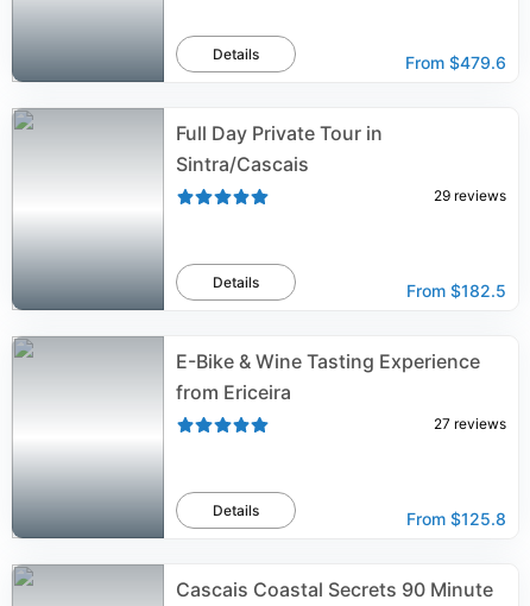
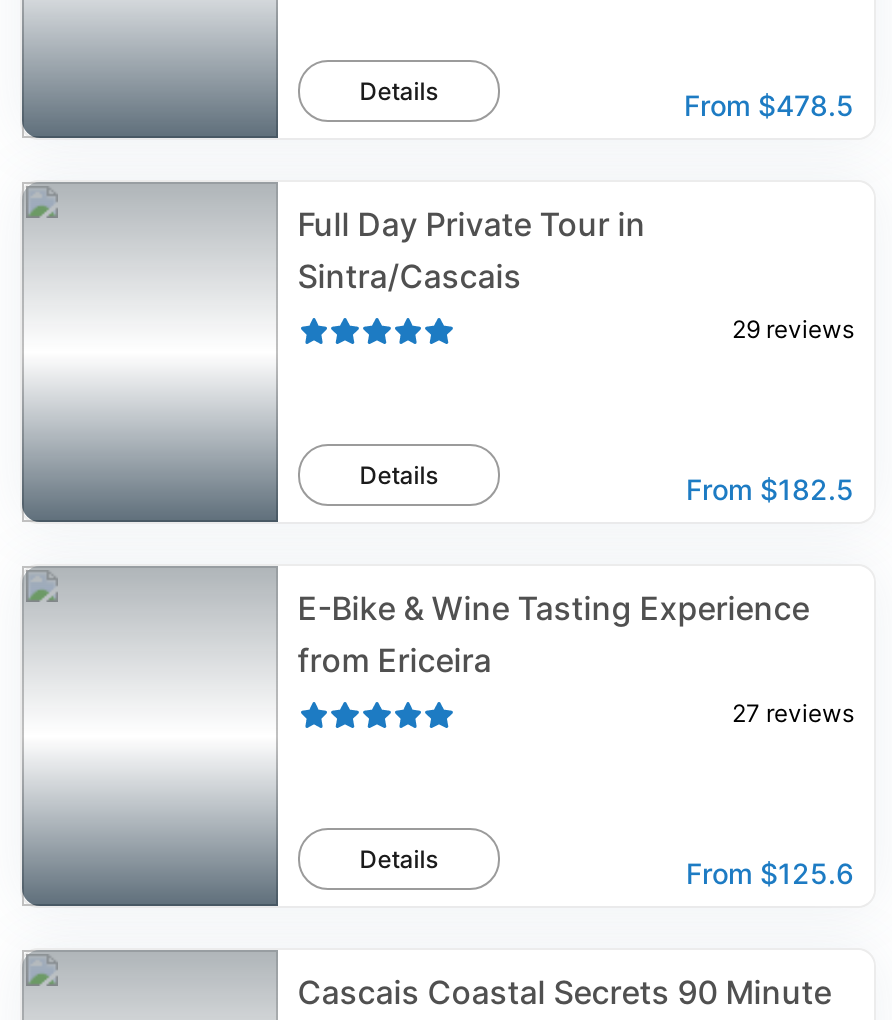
- From $479.6
+ From $478.5

- From $125.8
+ From $125.6
